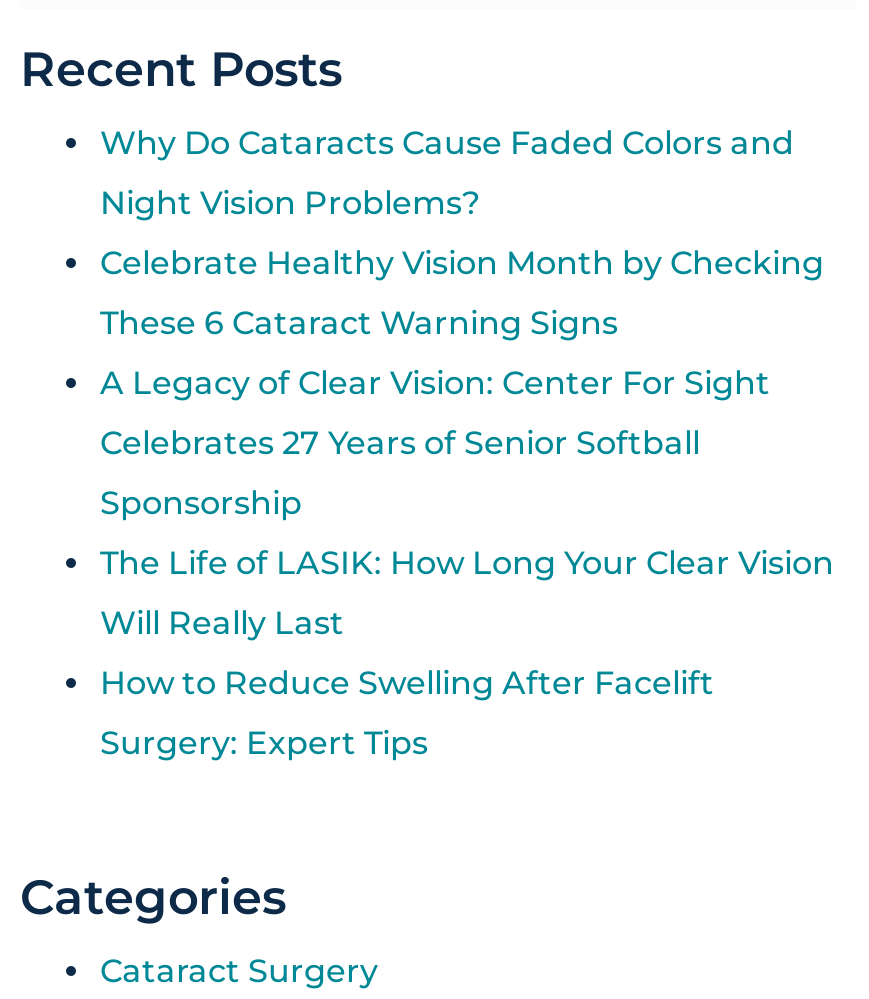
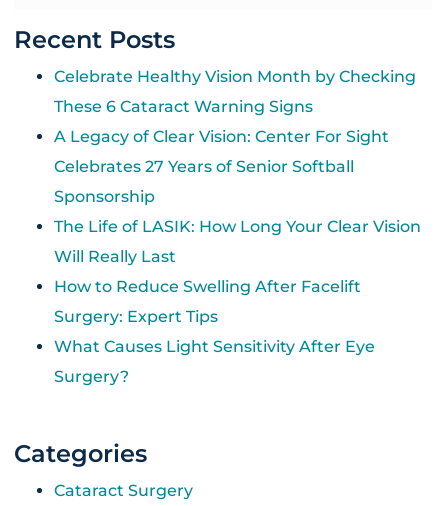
- Why Do Cataracts Cause Faded Colors and
- Night Vision Problems?

moved up: Celebrate Healthy Vision Month by Checking | These 6 Cataract Warning Signs | A Legacy of Clear Vision: Center For Sight | ... | How to Reduce Swelling After Facelift | Surgery: Expert Tips

+ What Causes Light Sensitivity After Eye
+ Surgery?
